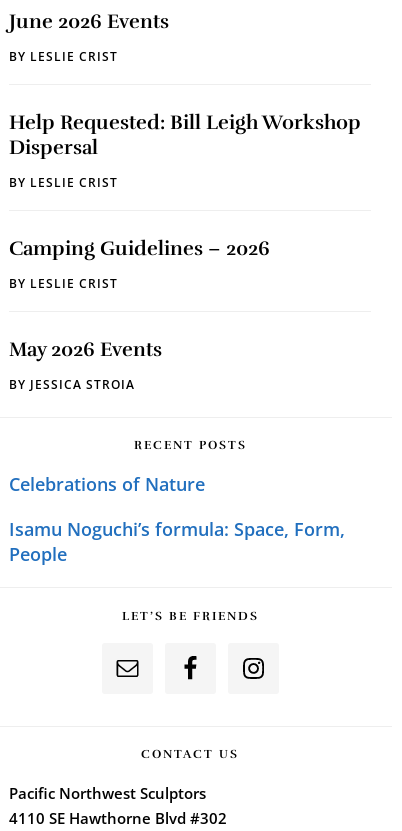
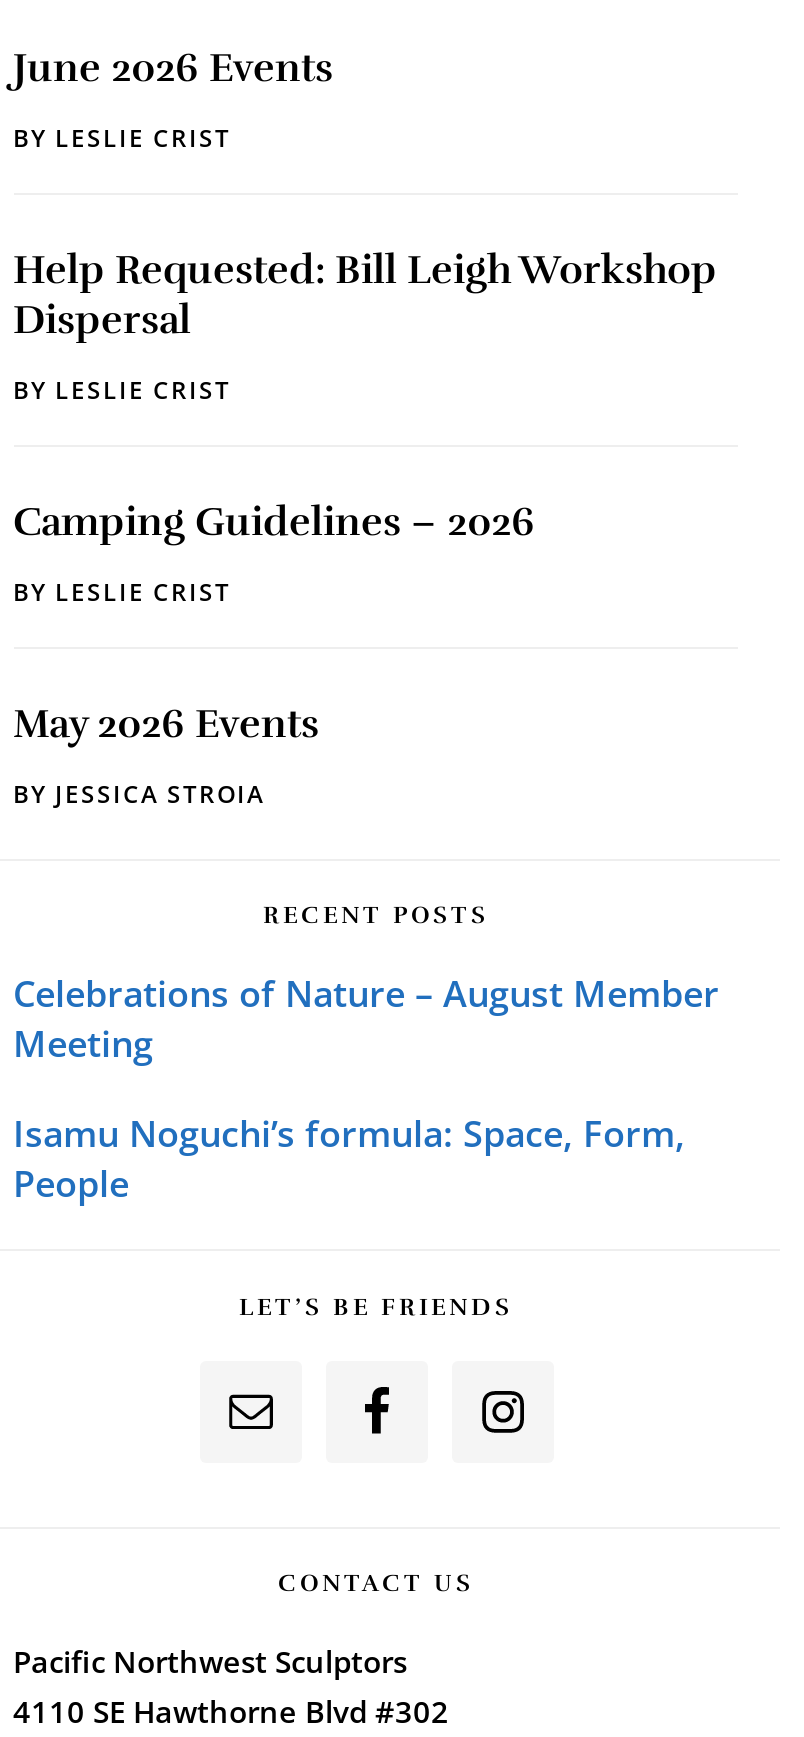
- Celebrations of Nature
+ Celebrations of Nature – August Member
+ Meeting
